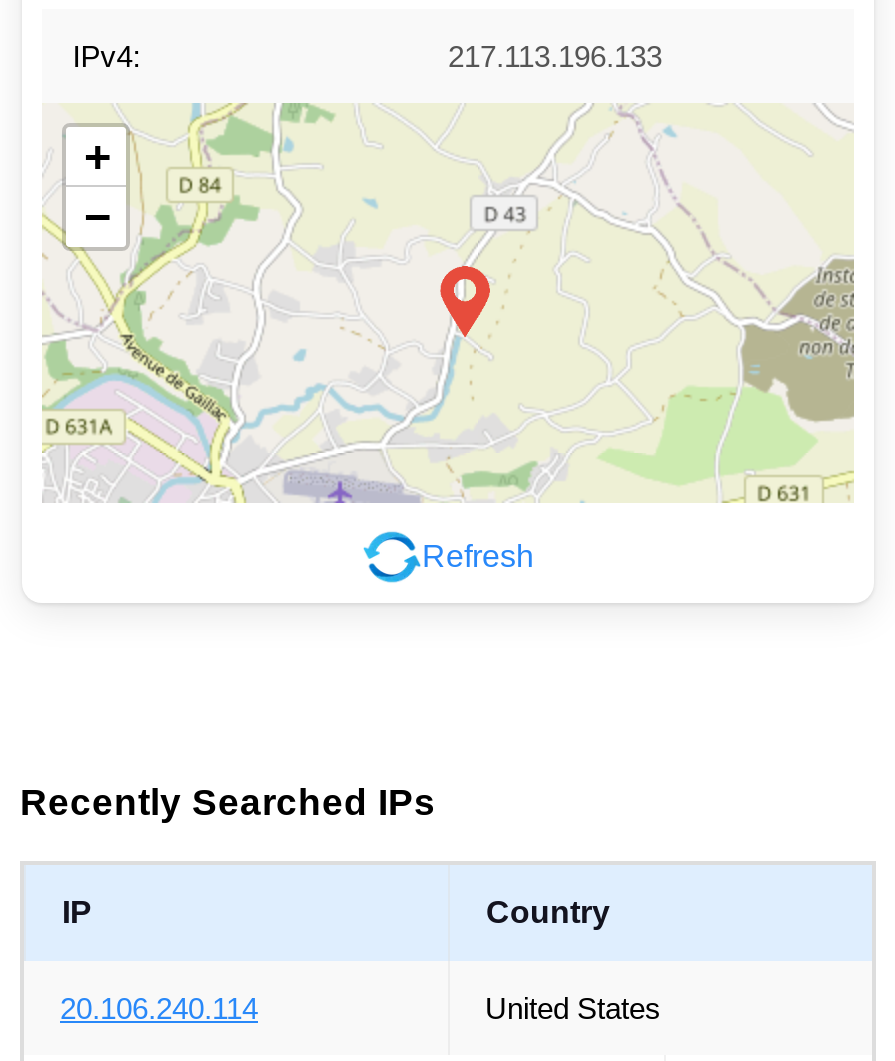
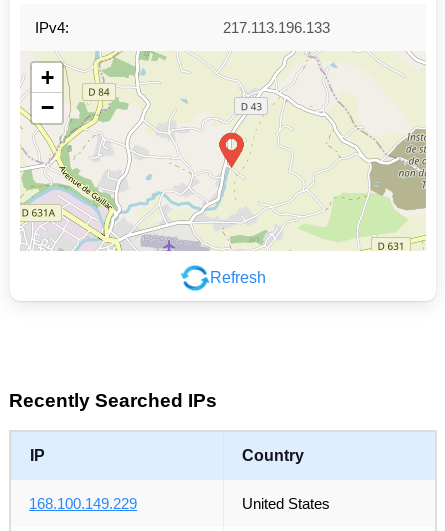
- 20.106.240.114
+ 168.100.149.229
